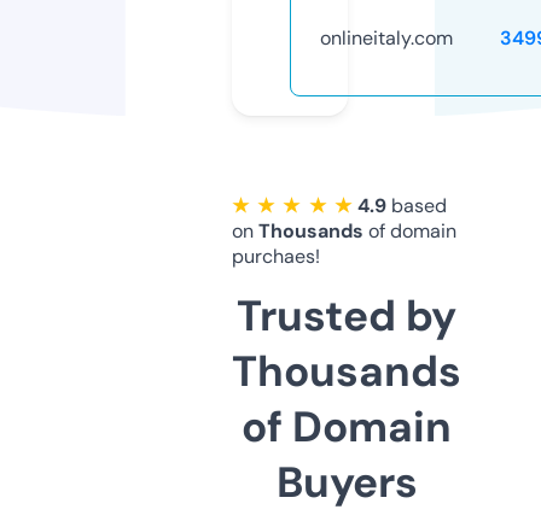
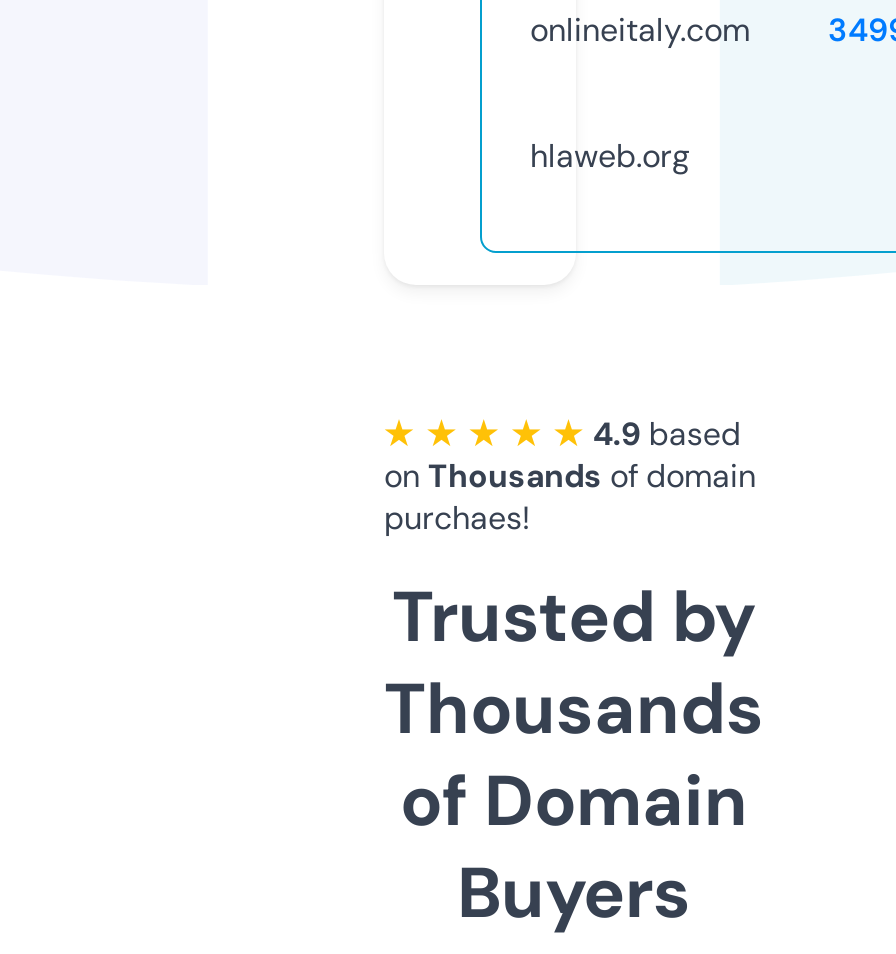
+ hlaweb.org
